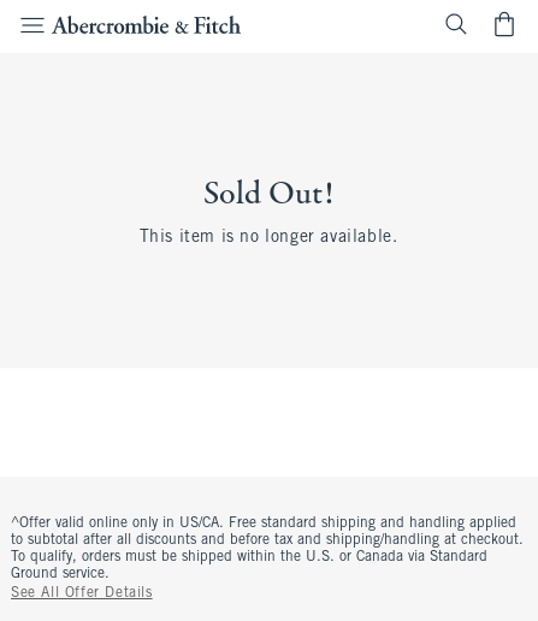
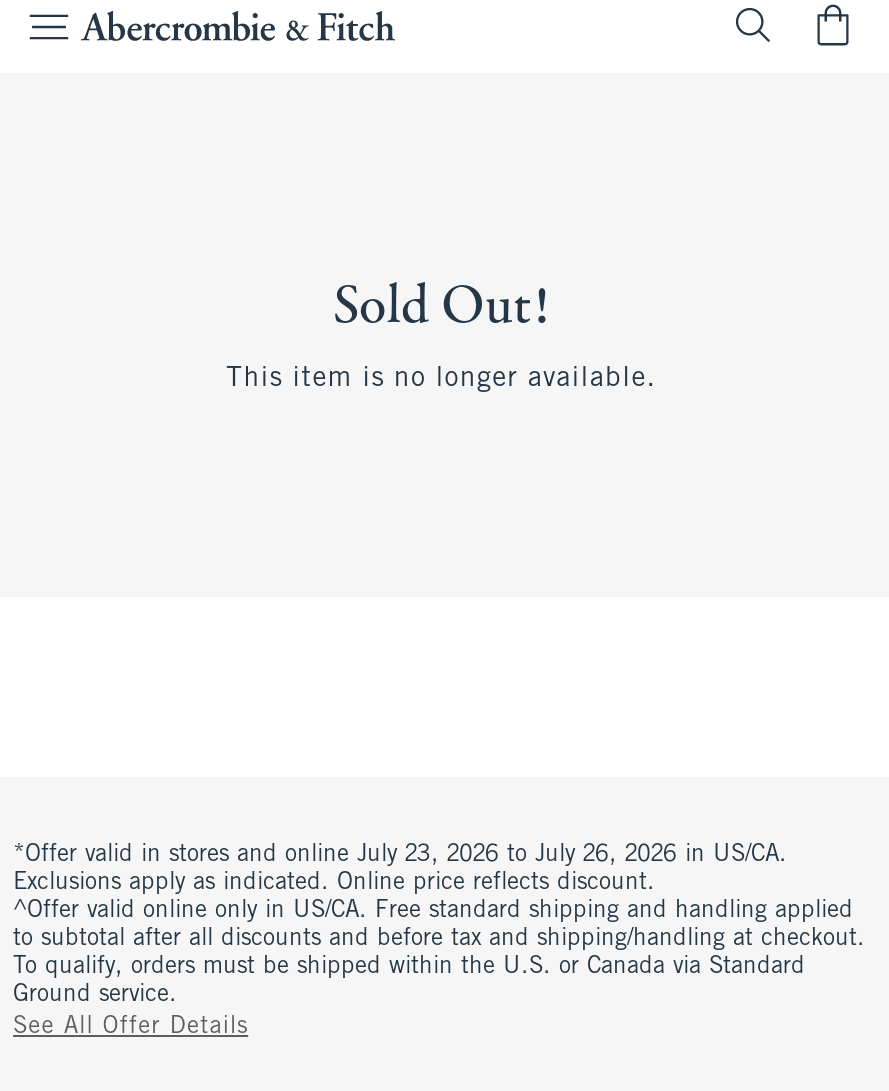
+ *Offer valid in stores and online July 23, 2026 to July 26, 2026 in US/CA.
+ Exclusions apply as indicated. Online price reflects discount.
